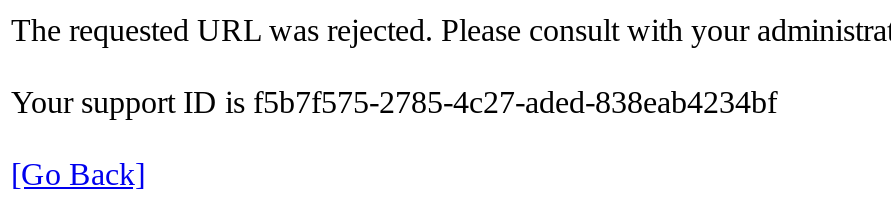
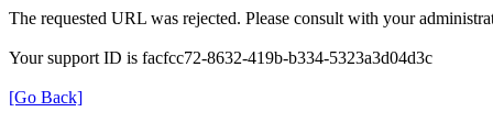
- Your support ID is f5b7f575-2785-4c27-aded-838eab4234bf
+ Your support ID is facfcc72-8632-419b-b334-5323a3d04d3c
